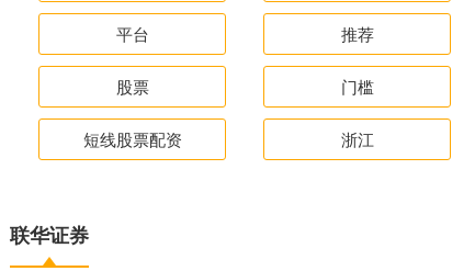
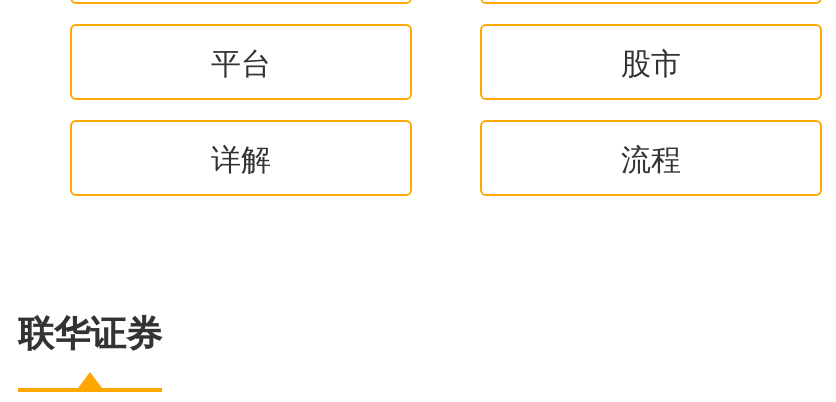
- 推荐
- 股票
- 门槛
- 短线股票配资
- 浙江
+ 股市
+ 详解
+ 流程
